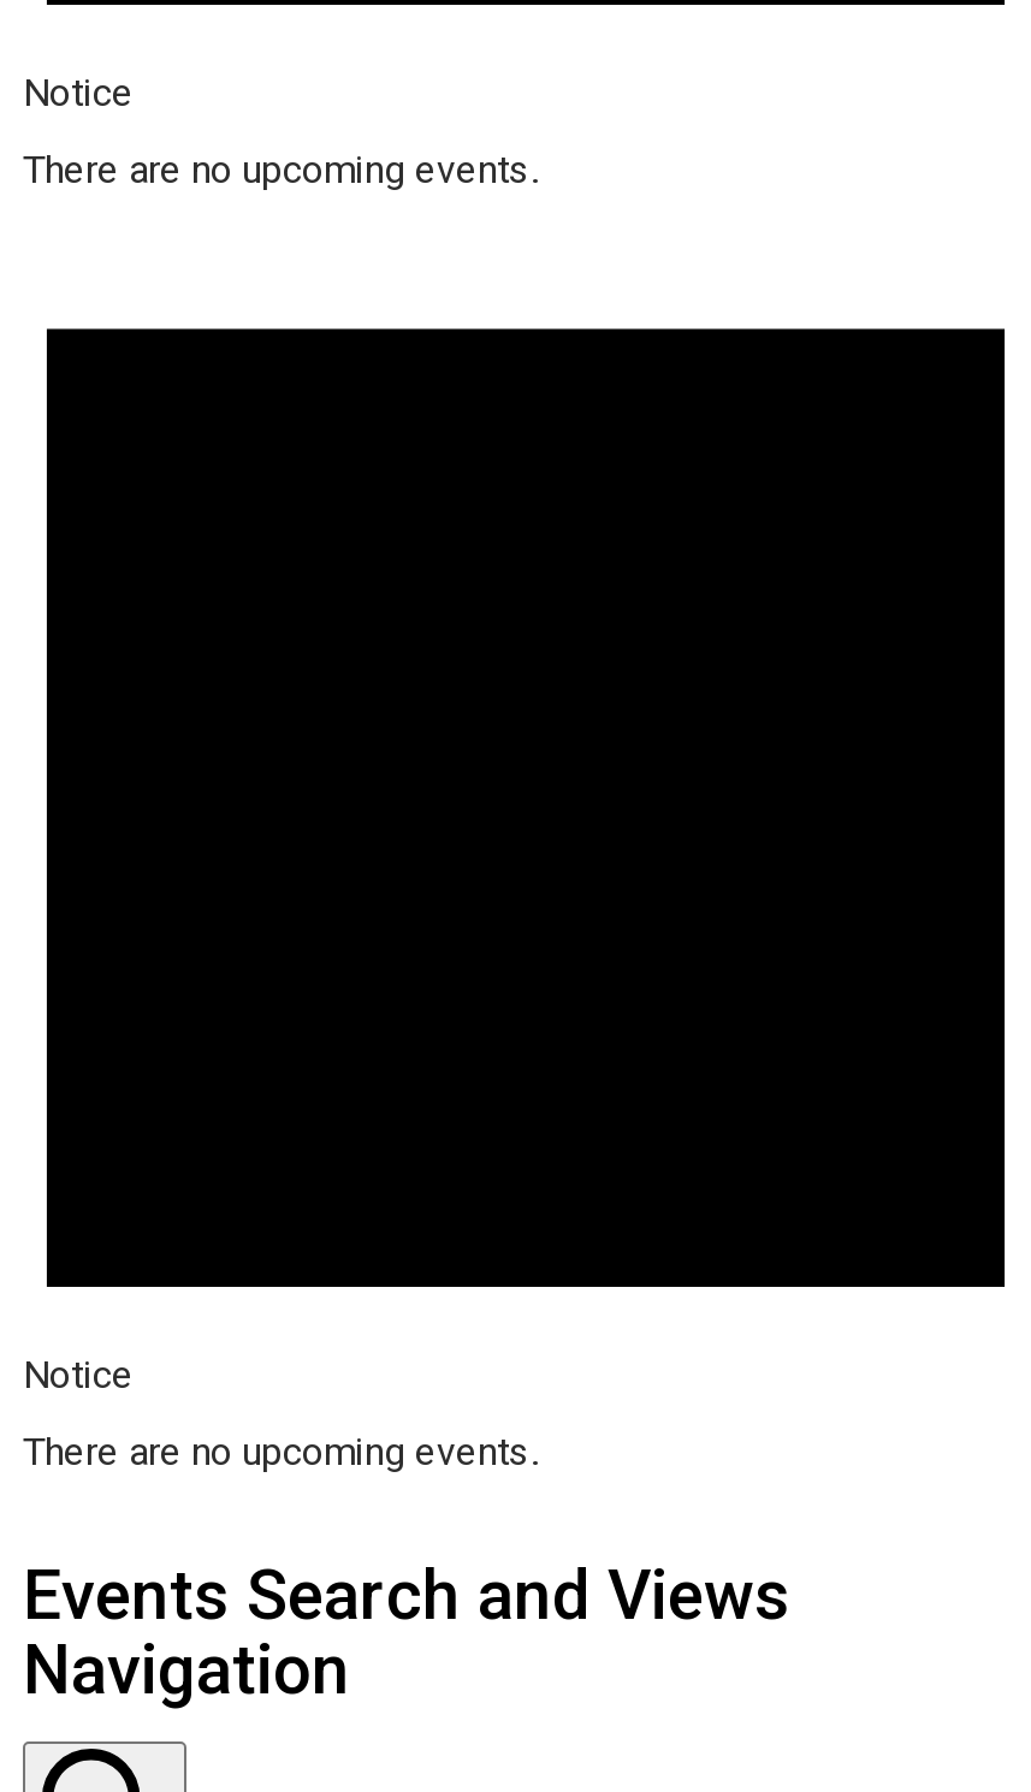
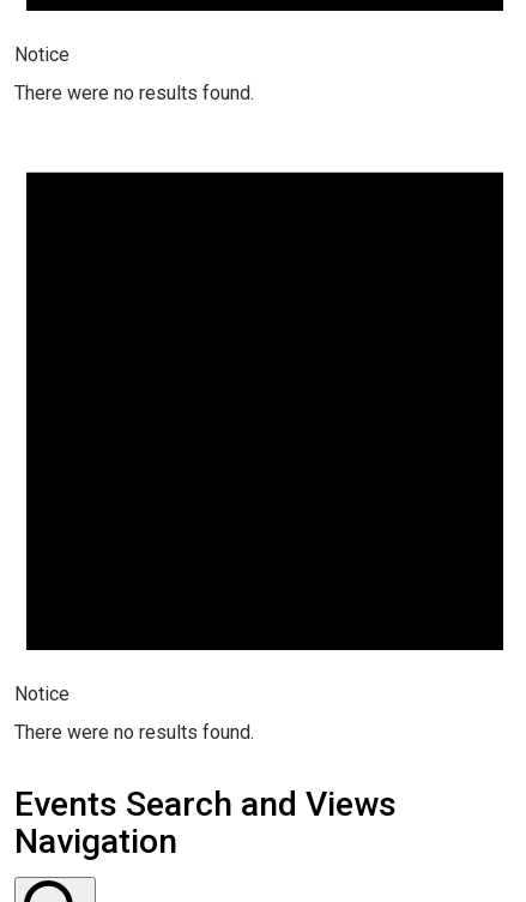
- There are no upcoming events.
+ There were no results found.

- There are no upcoming events.
+ There were no results found.
